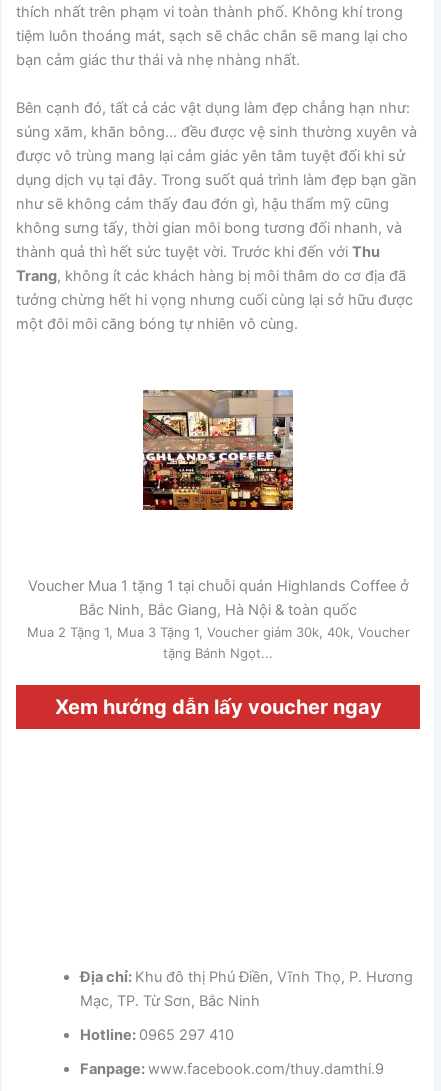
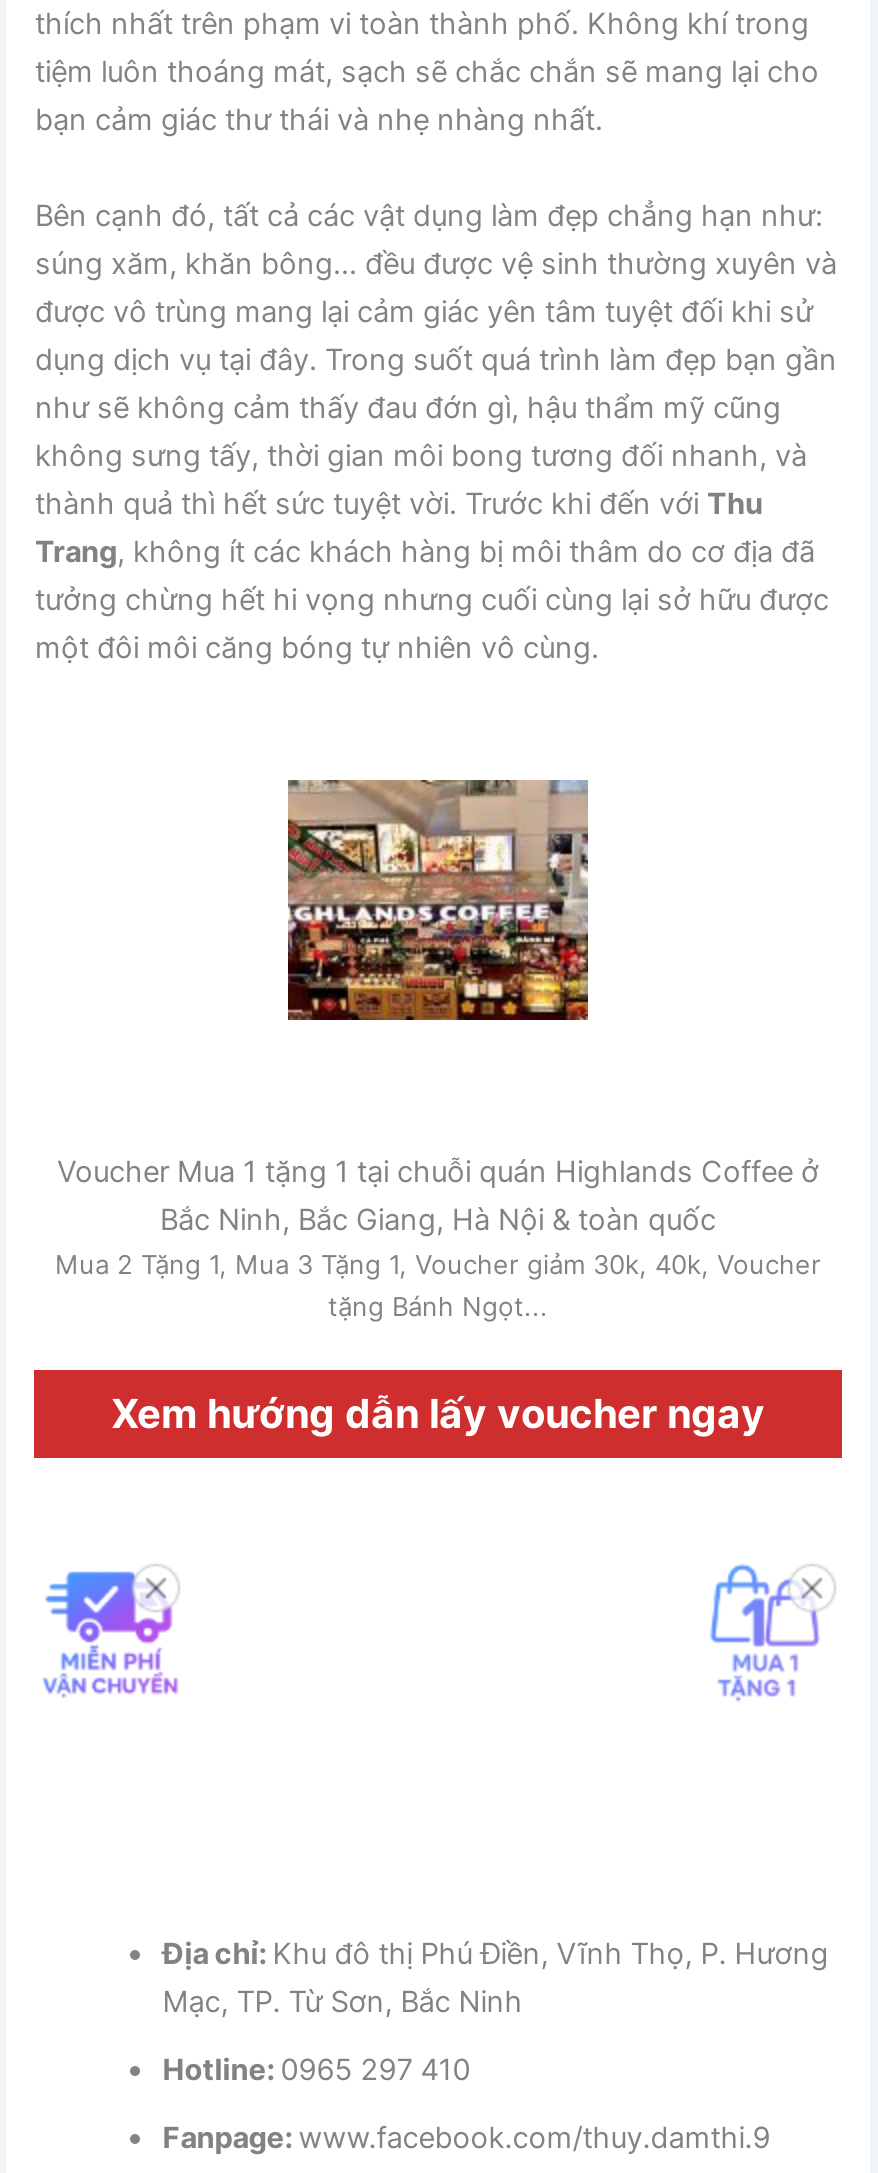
+ [image]

+ [image]
